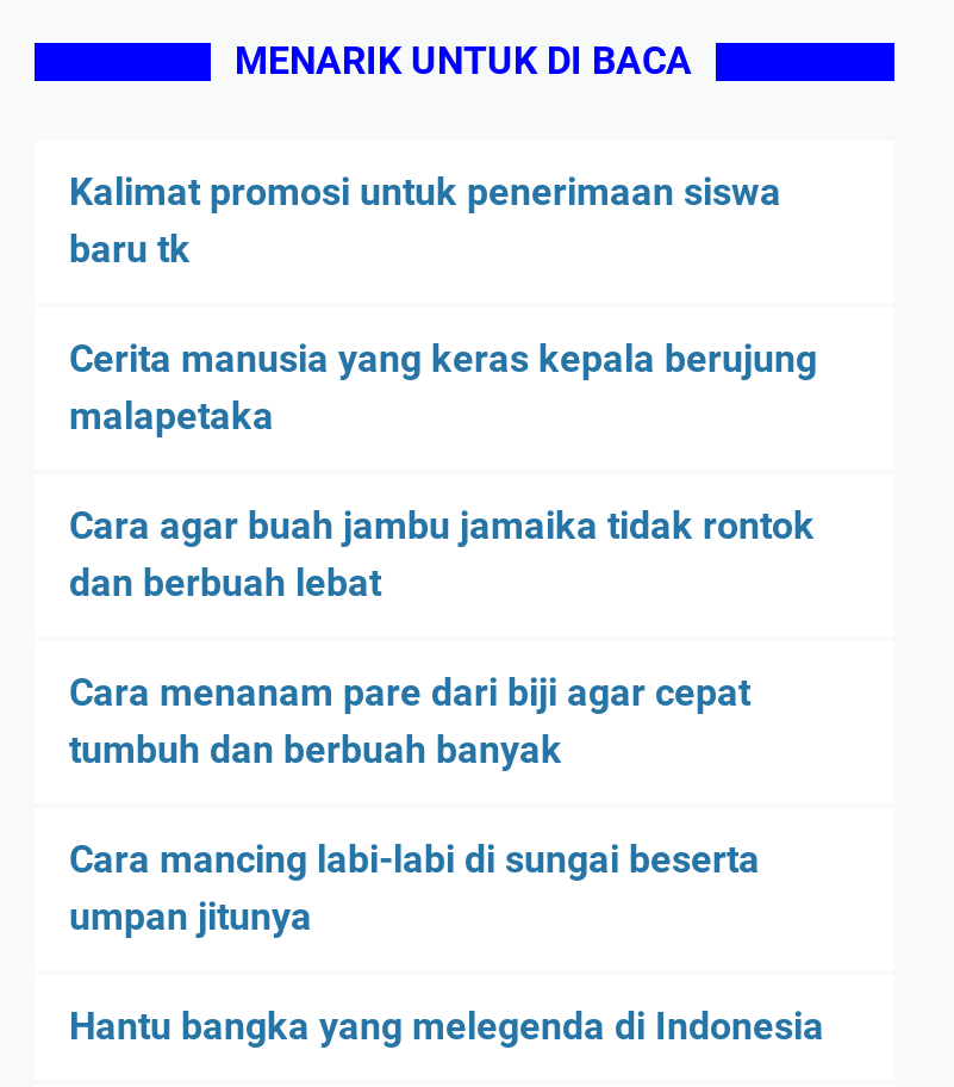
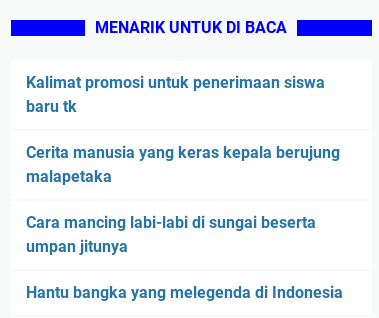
- Cara agar buah jambu jamaika tidak rontok
- dan berbuah lebat
- Cara menanam pare dari biji agar cepat
- tumbuh dan berbuah banyak
